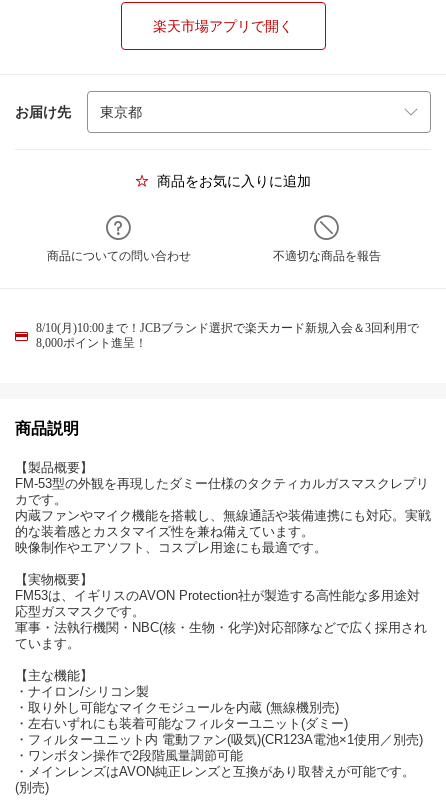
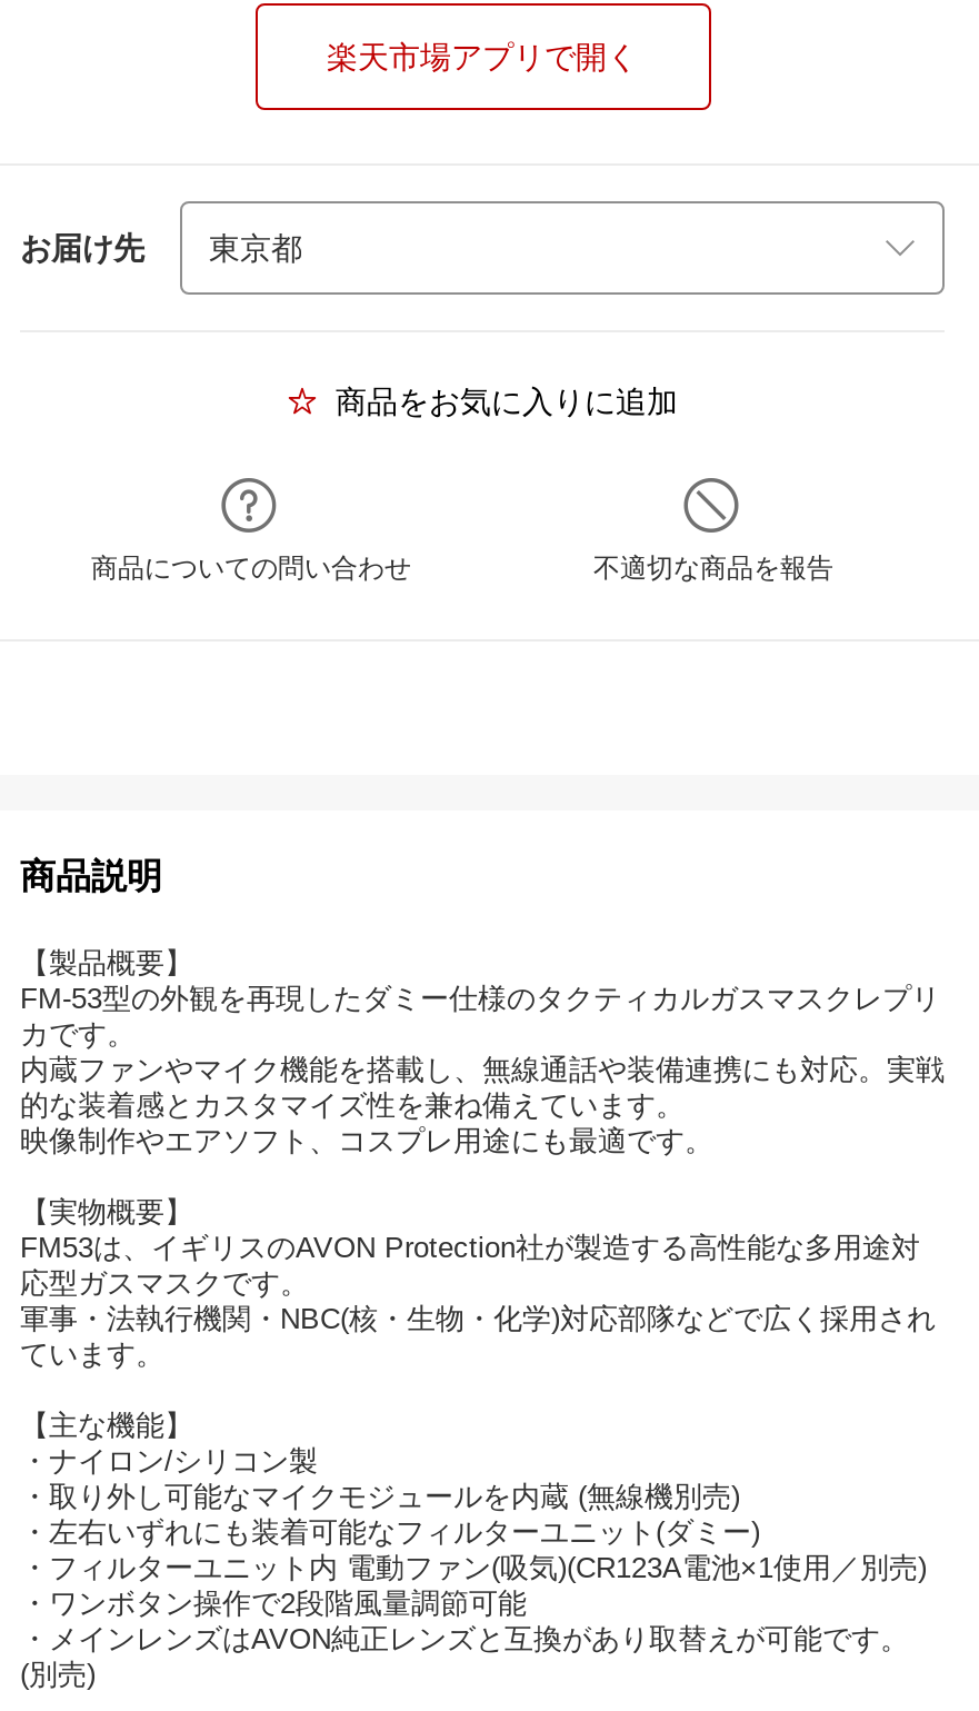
- 8/10(月)10:00まで！JCBブランド選択で楽天カード新規入会＆3回利用で
- 8,000ポイント進呈！
